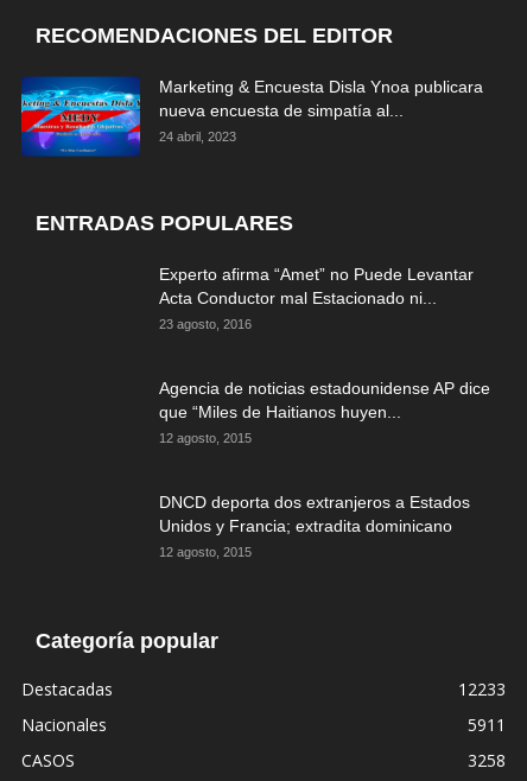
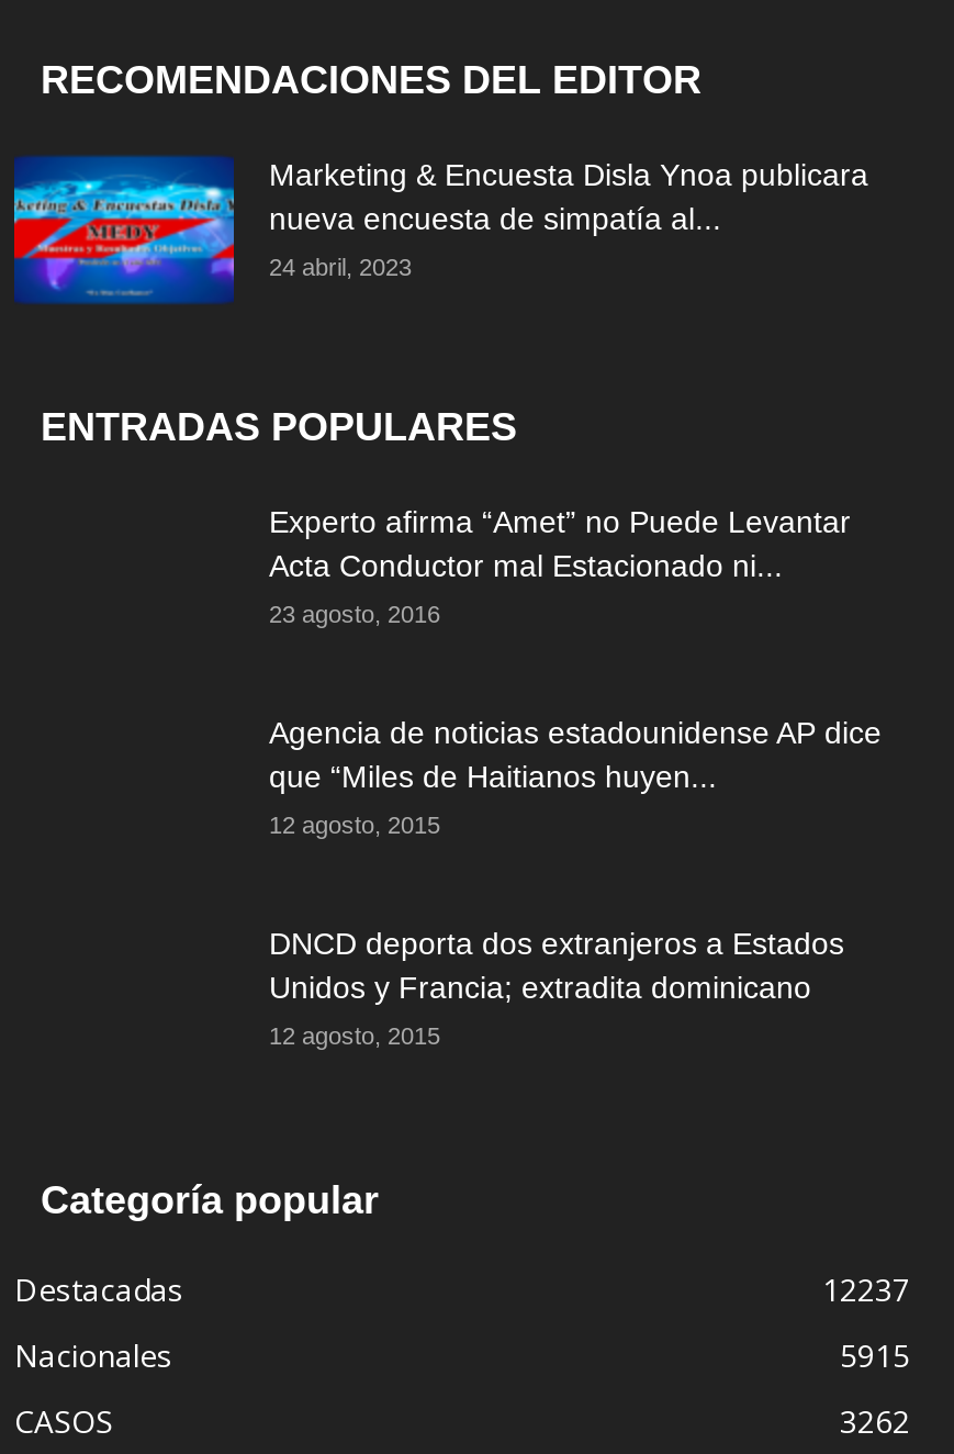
- 12233
+ 12237

- 5911
+ 5915

- 3258
+ 3262
